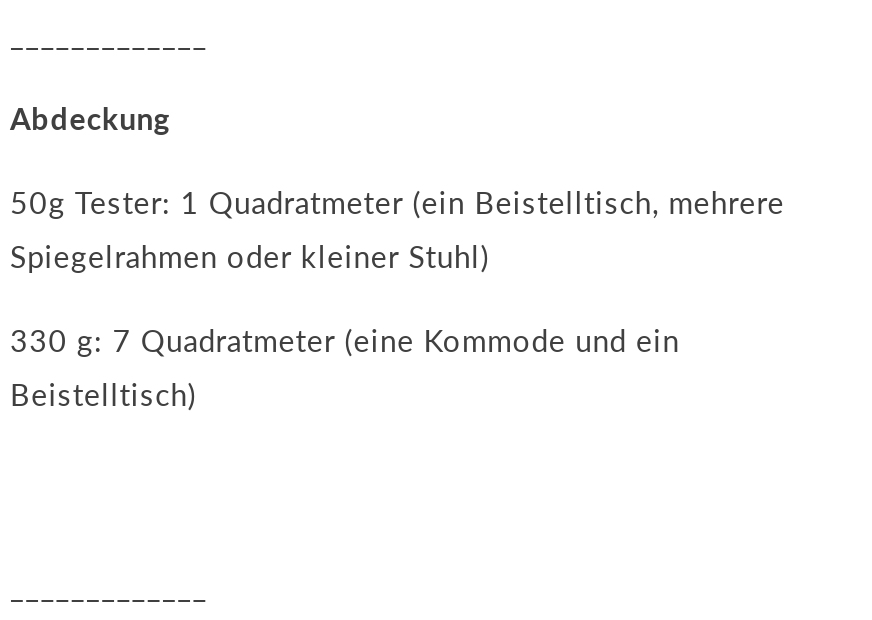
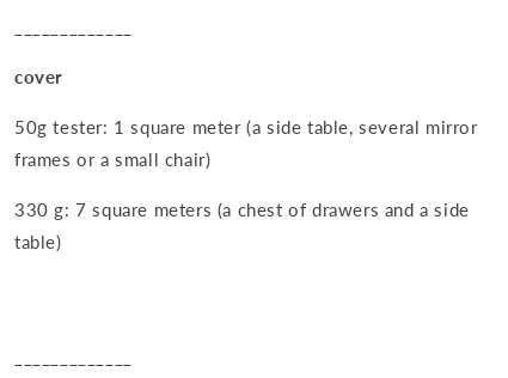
- Abdeckung
+ cover

- 50g Tester: 1 Quadratmeter (ein Beistelltisch, mehrere
+ 50g tester: 1 square meter (a side table, several mirror

- Spiegelrahmen oder kleiner Stuhl)
+ frames or a small chair)

- 330 g: 7 Quadratmeter (eine Kommode und ein
+ 330 g: 7 square meters (a chest of drawers and a side

- Beistelltisch)
+ table)
